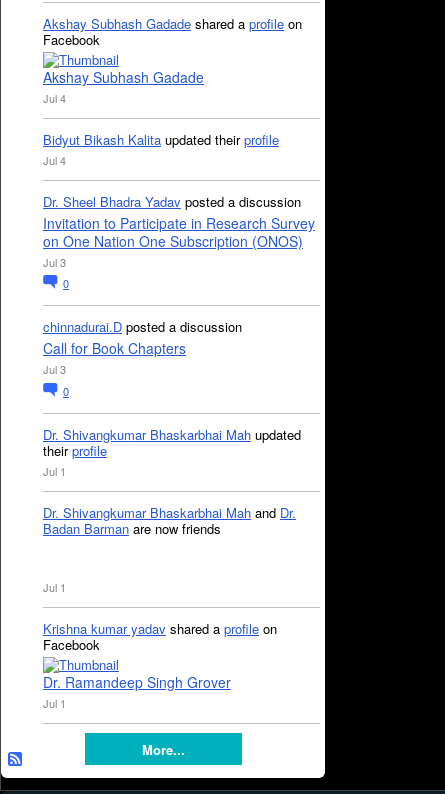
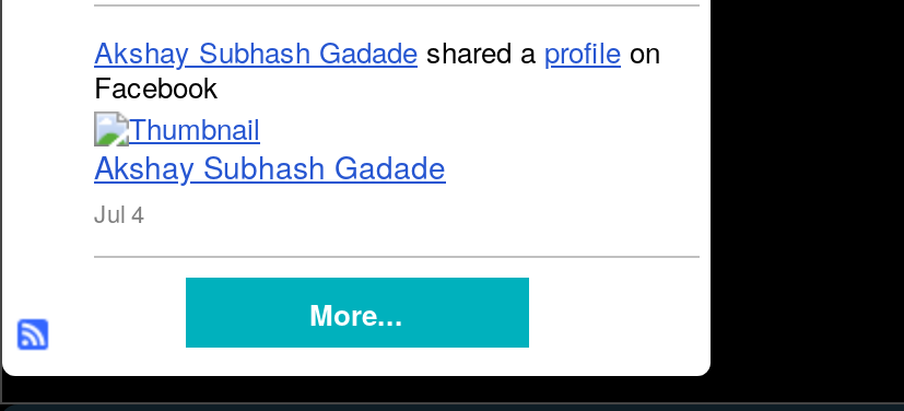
- Bidyut Bikash Kalita updated their profile
- Jul 4
- Dr. Sheel Bhadra Yadav posted a discussion
- Invitation to Participate in Research Survey
- on One Nation One Subscription (ONOS)
- Jul 3
- 0
- chinnadurai.D posted a discussion
- Call for Book Chapters
- Jul 3
- 0
- Dr. Shivangkumar Bhaskarbhai Mah updated
- theirprofile
- Jul 1
- Dr. Shivangkumar Bhaskarbhai Mah and Dr.
- Badan Barmanare now friends
- Jul 1
- Krishna kumar yadav shared a profile on
- Facebook
- Dr. Ramandeep Singh Grover
- Jul 1
